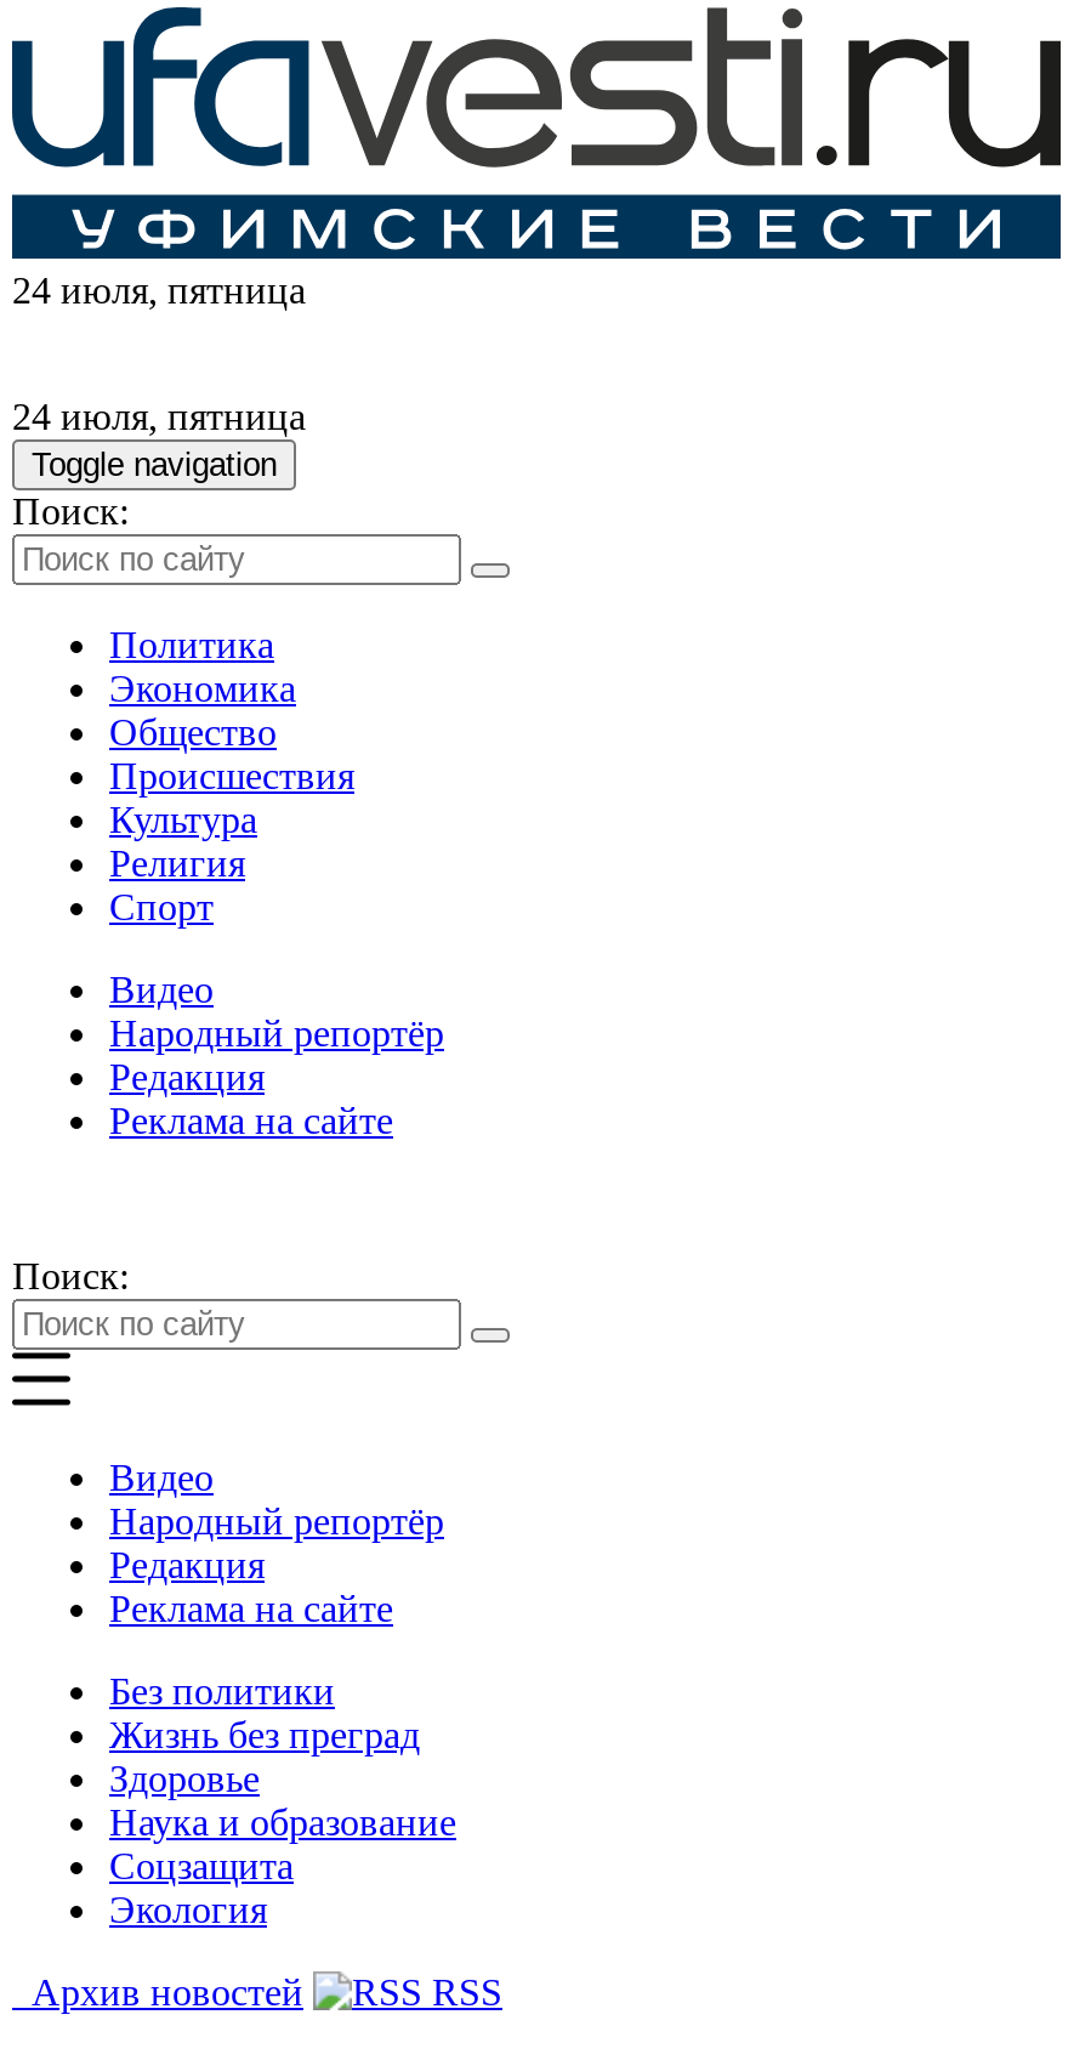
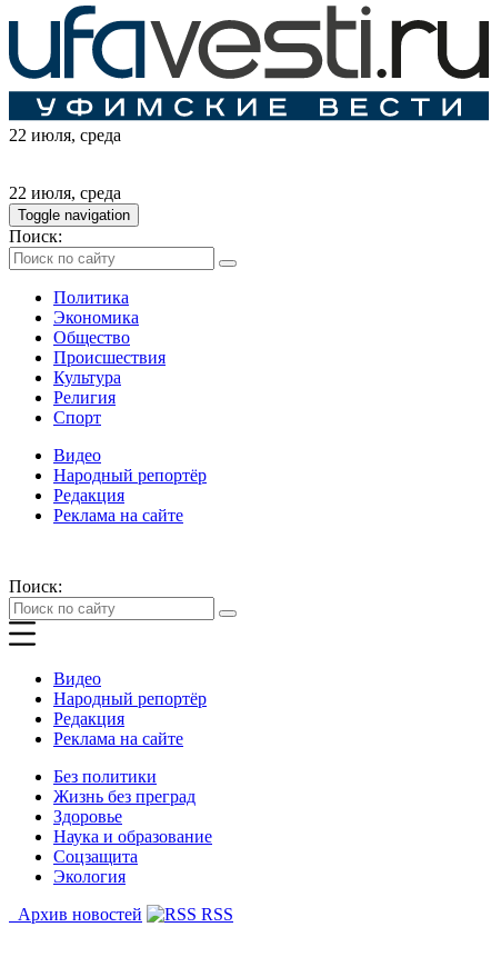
- 24 июля, пятница
+ 22 июля, среда

- 24 июля, пятница
+ 22 июля, среда
